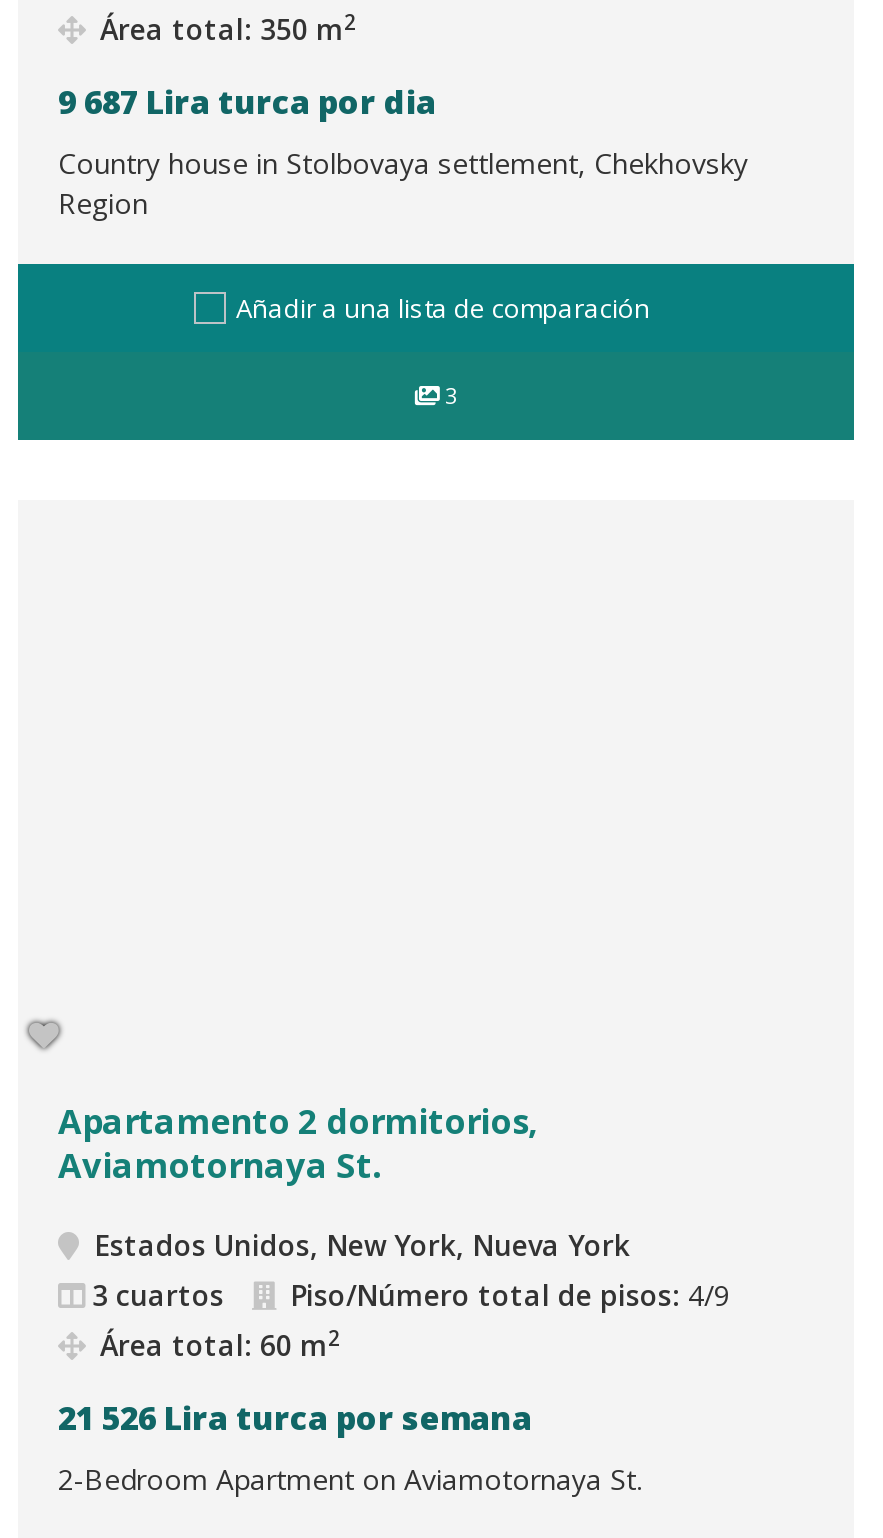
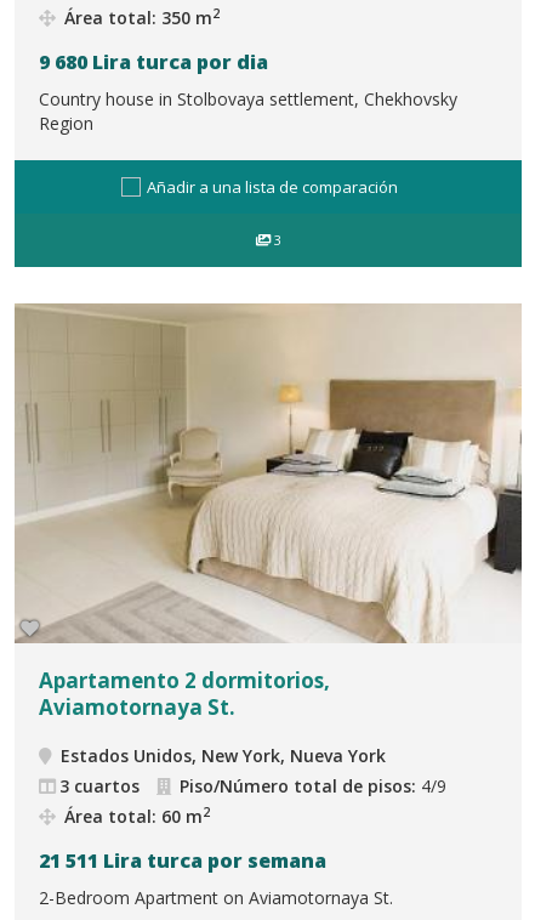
- 9 687 Lira turca por dia
+ 9 680 Lira turca por dia

+ [image]

- 21 526 Lira turca por semana
+ 21 511 Lira turca por semana
